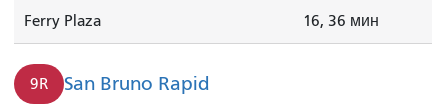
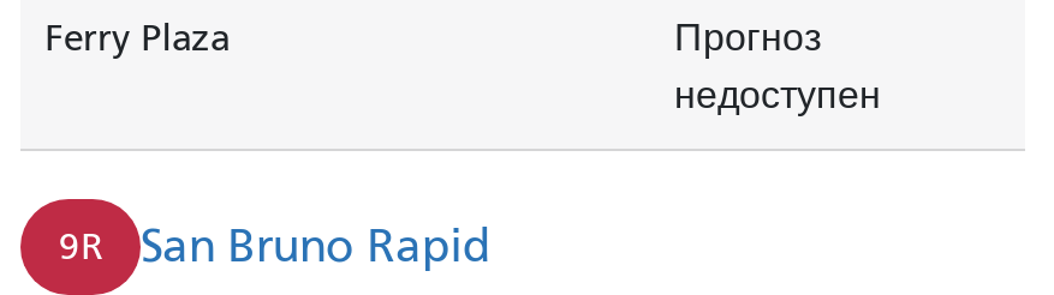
- 16, 36 мин
+ Прогноз
+ недоступен
